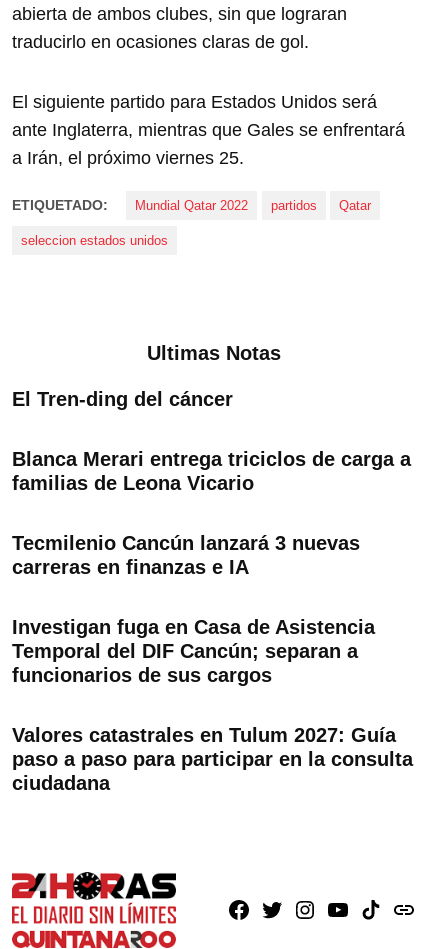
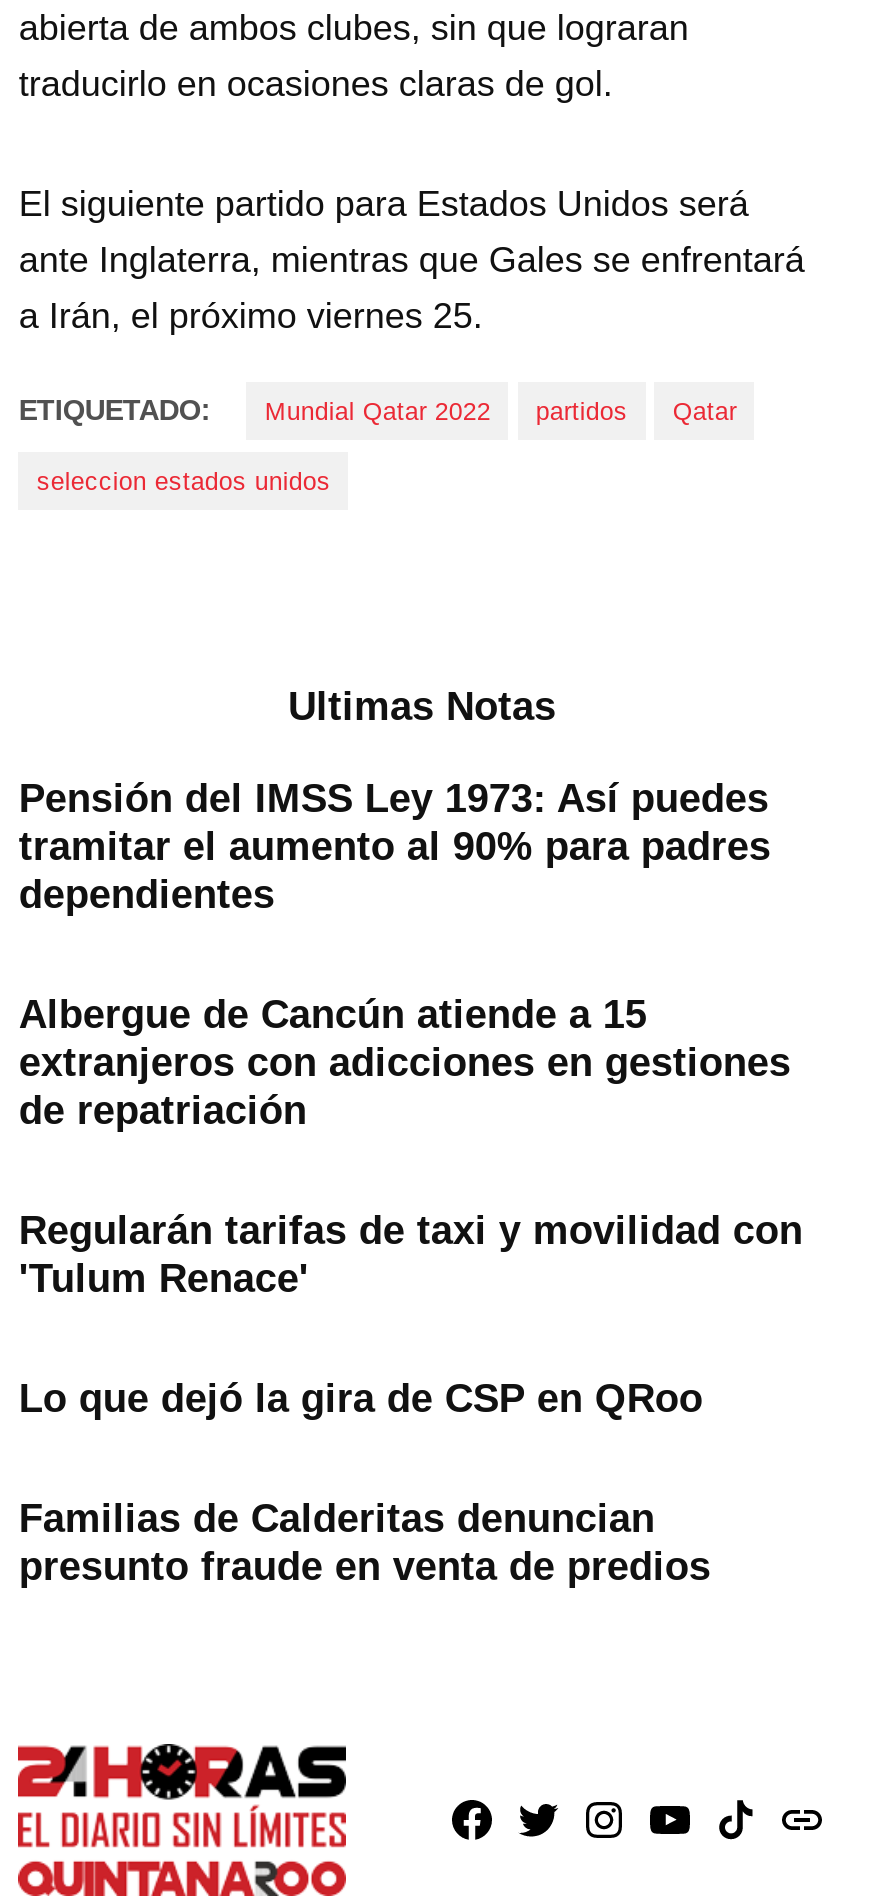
- El Tren-ding del cáncer
+ Pensión del IMSS Ley 1973: Así puedes
+ tramitar el aumento al 90% para padres
+ dependientes

- Blanca Merari entrega triciclos de carga a
- familias de Leona Vicario
+ Albergue de Cancún atiende a 15
+ extranjeros con adicciones en gestiones
+ de repatriación

- Tecmilenio Cancún lanzará 3 nuevas
- carreras en finanzas e IA
+ Regularán tarifas de taxi y movilidad con
+ 'Tulum Renace'

- Investigan fuga en Casa de Asistencia
- Temporal del DIF Cancún; separan a
- funcionarios de sus cargos
+ Lo que dejó la gira de CSP en QRoo

- Valores catastrales en Tulum 2027: Guía
- paso a paso para participar en la consulta
- ciudadana
+ Familias de Calderitas denuncian
+ presunto fraude en venta de predios
